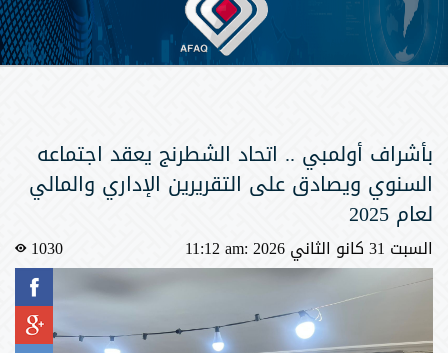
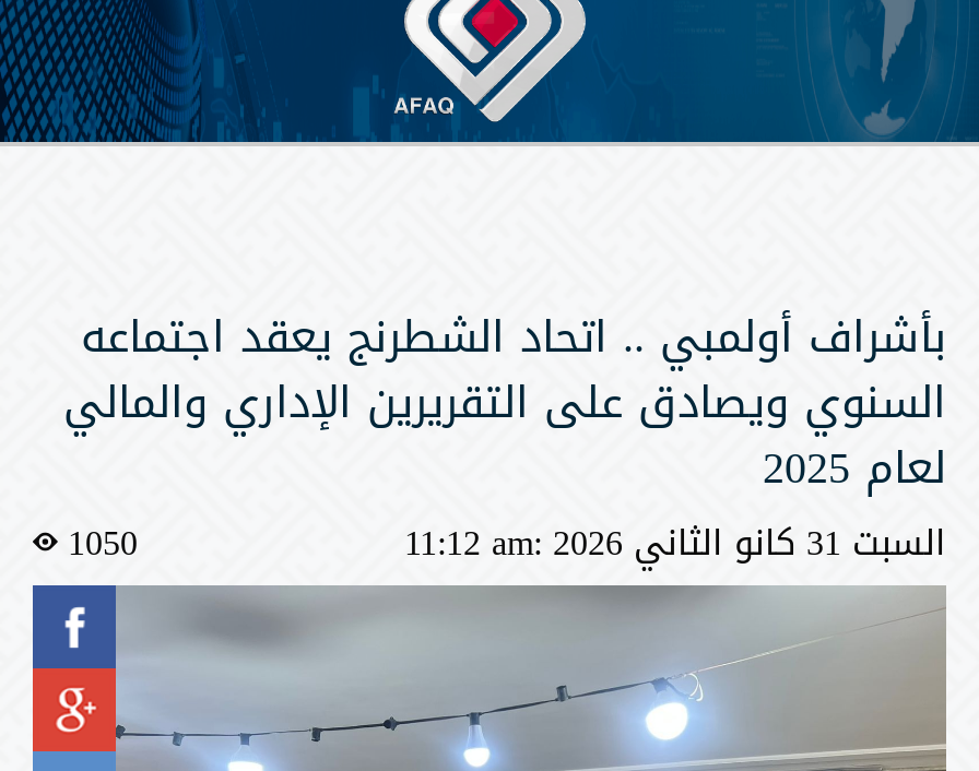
- 1030
+ 1050
